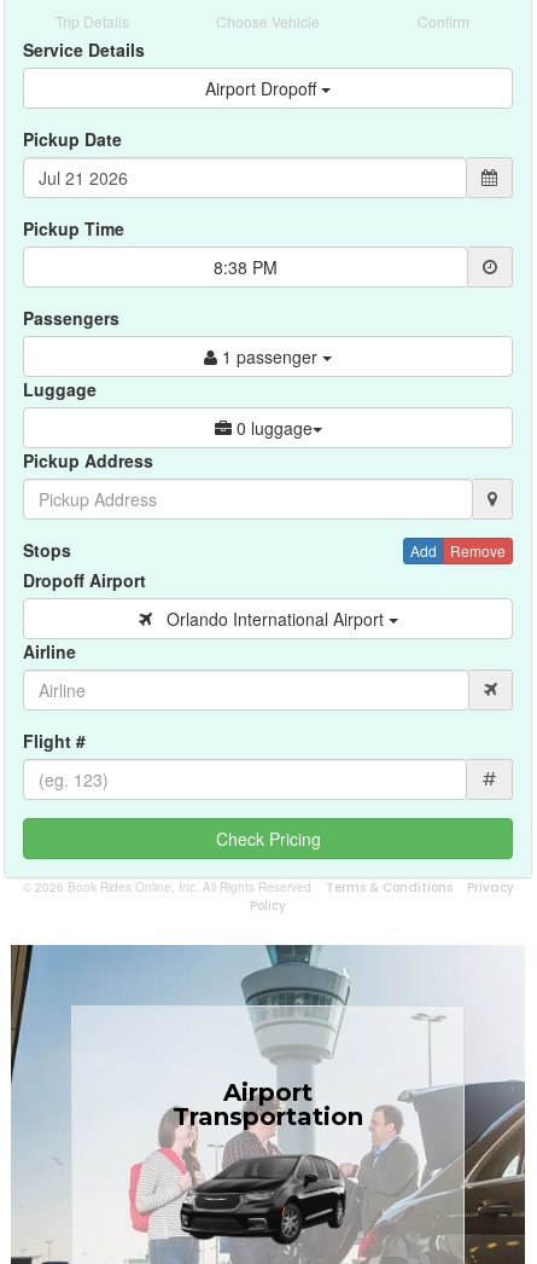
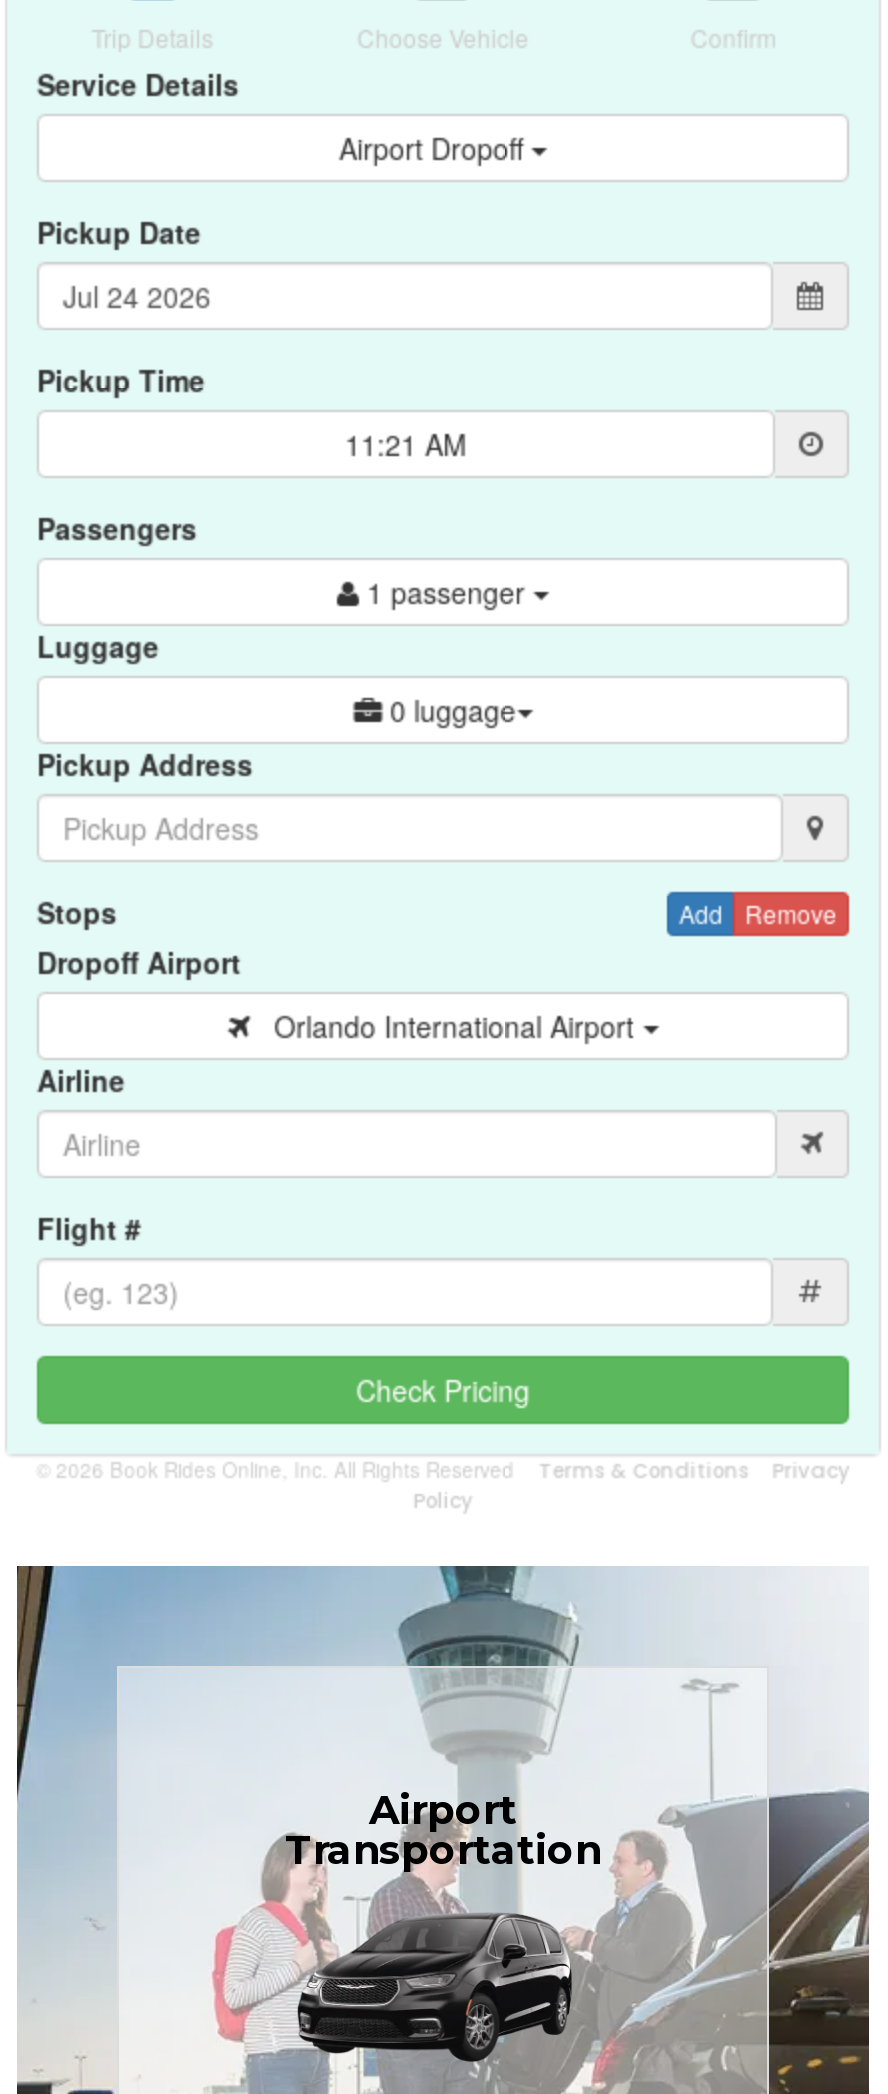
- 8:38 PM
+ 11:21 AM
